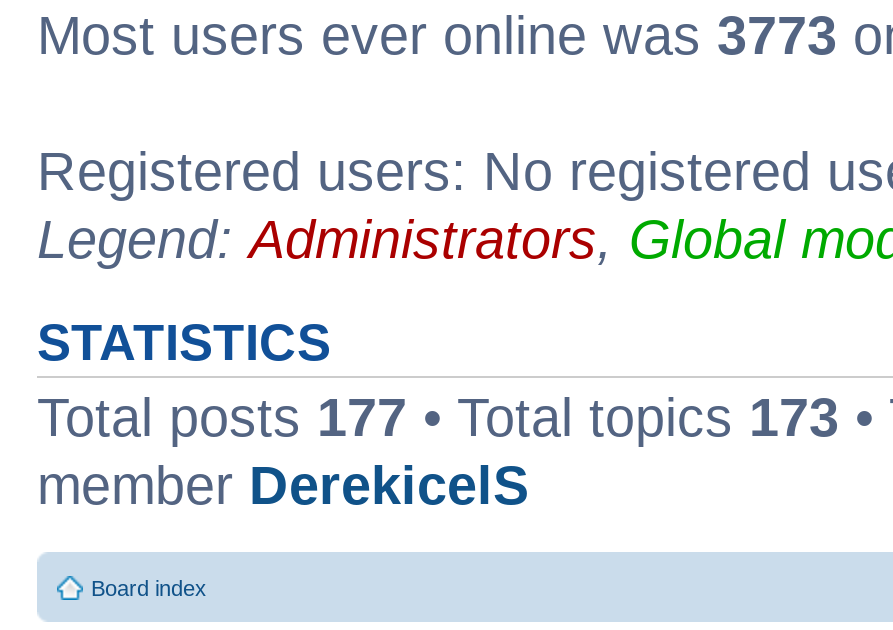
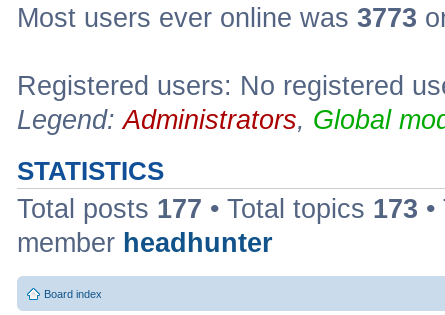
- member DerekicelS
+ member headhunter
